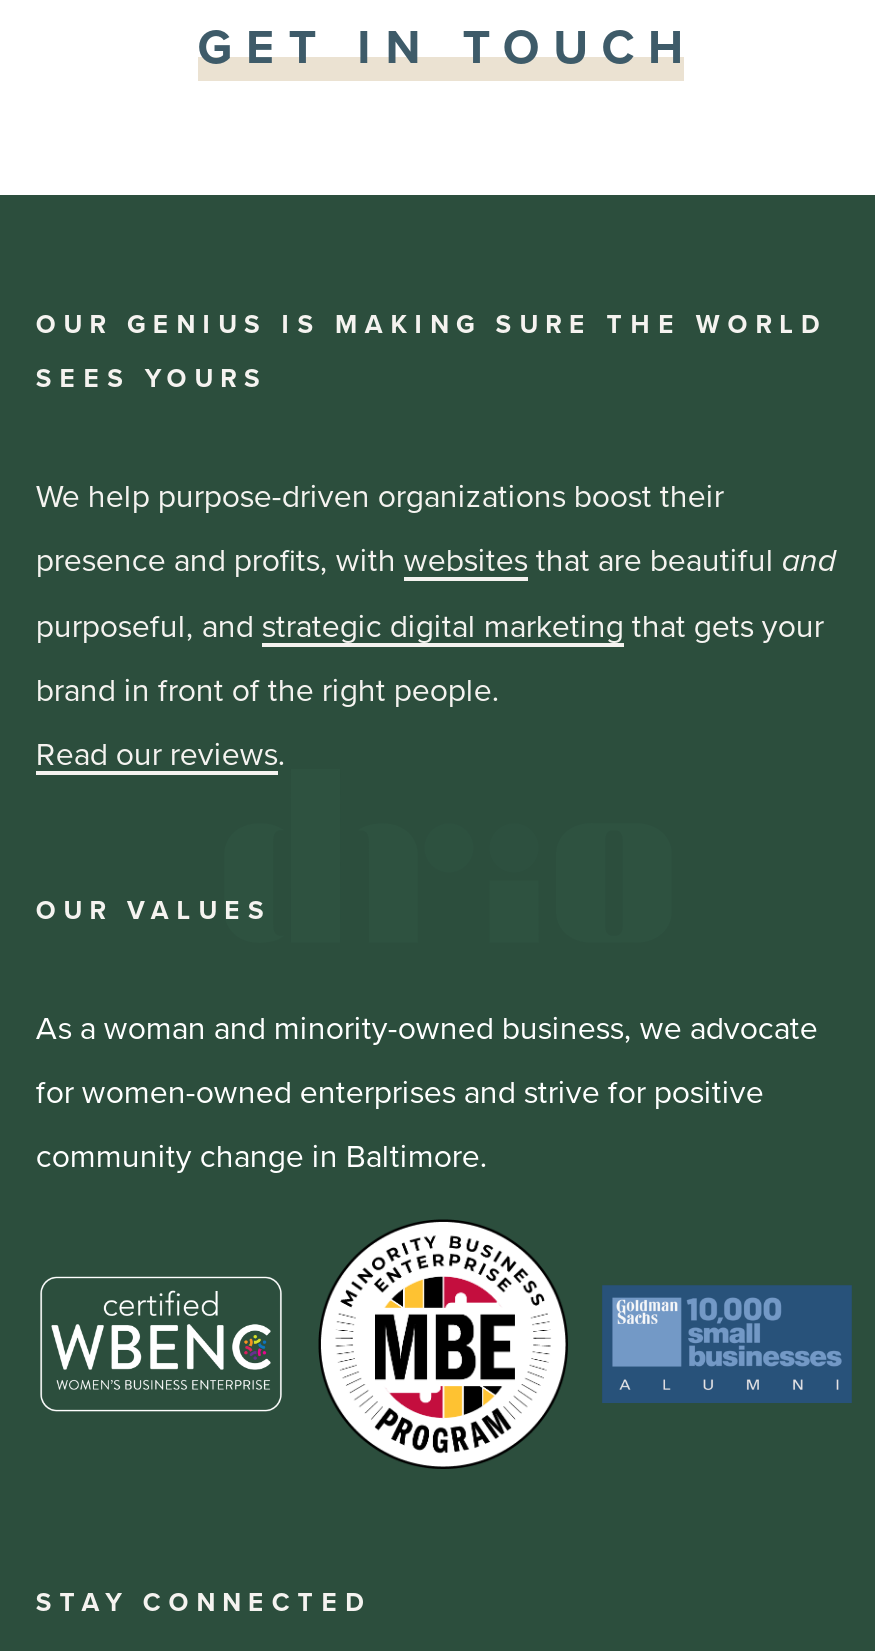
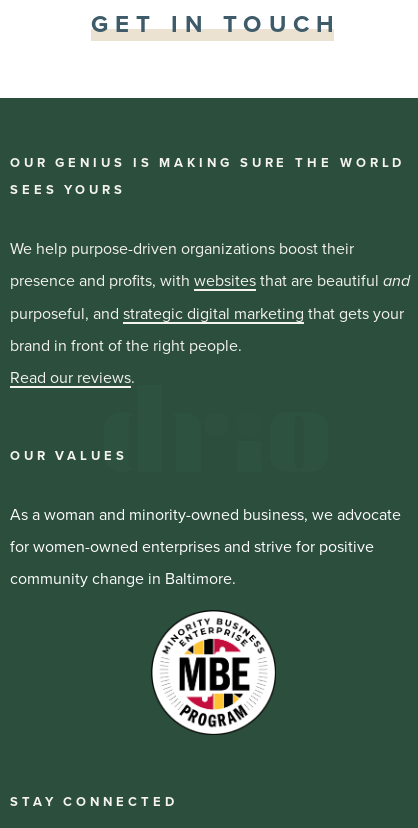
- [image]

- [image]
